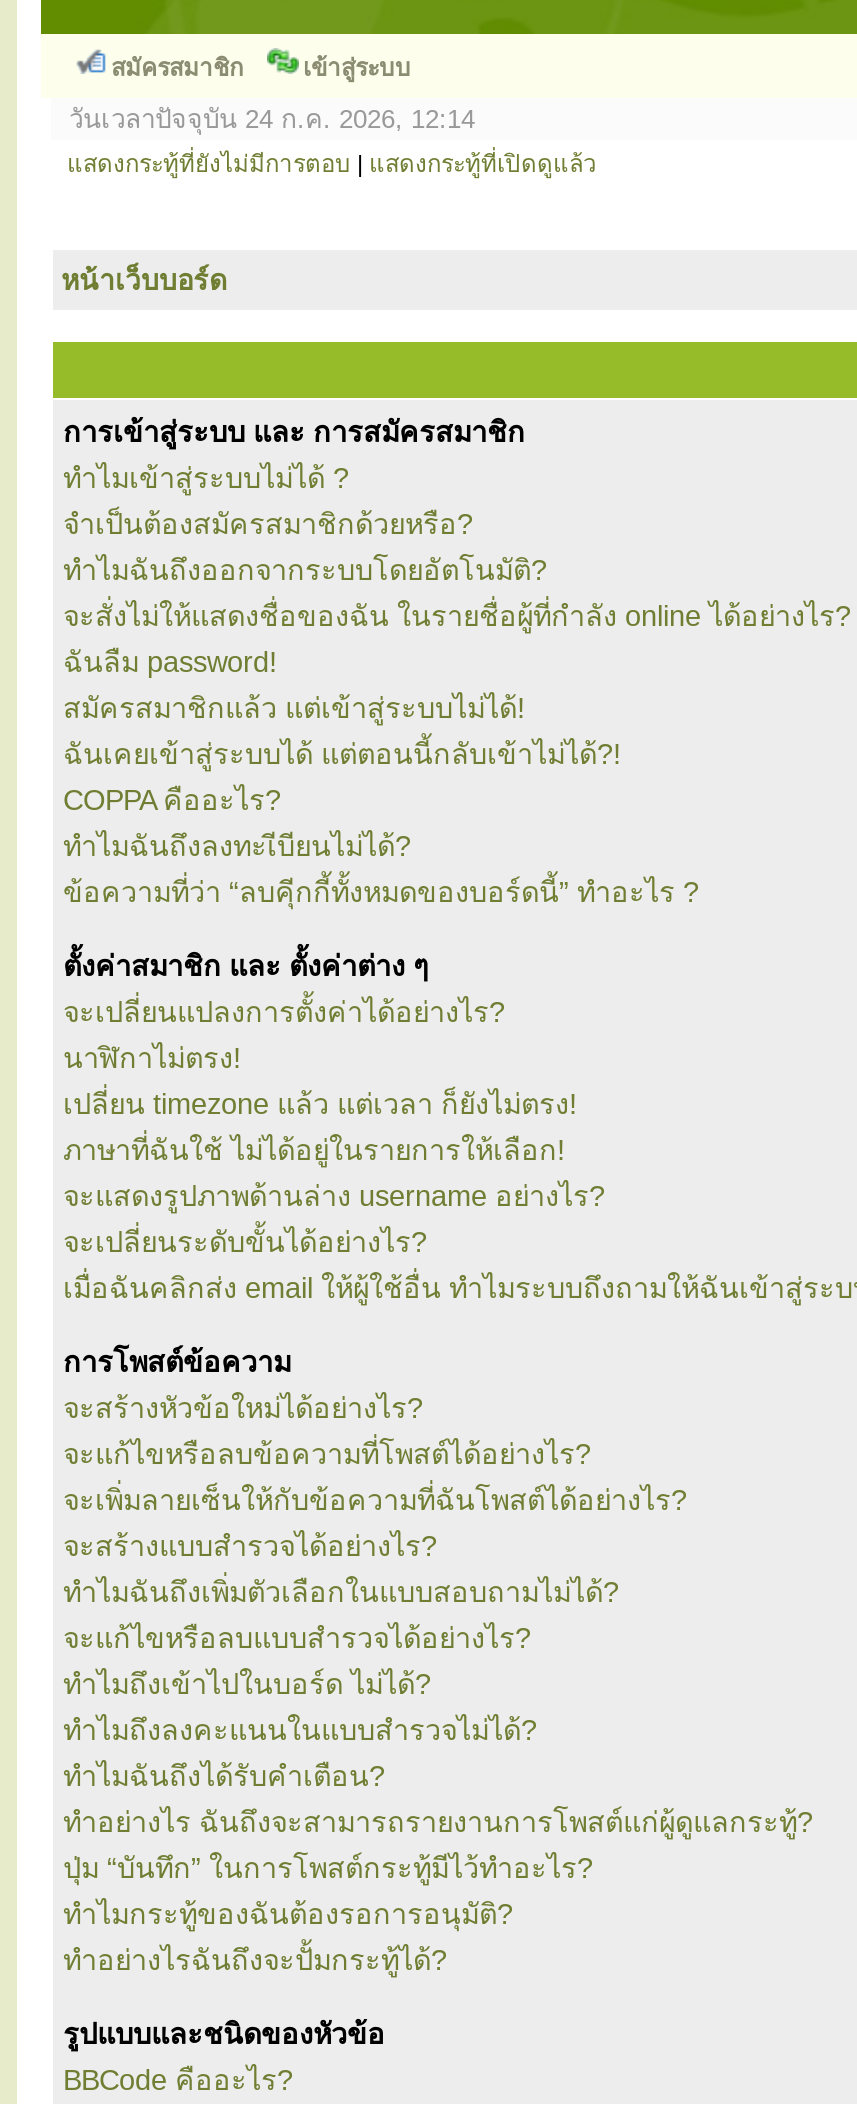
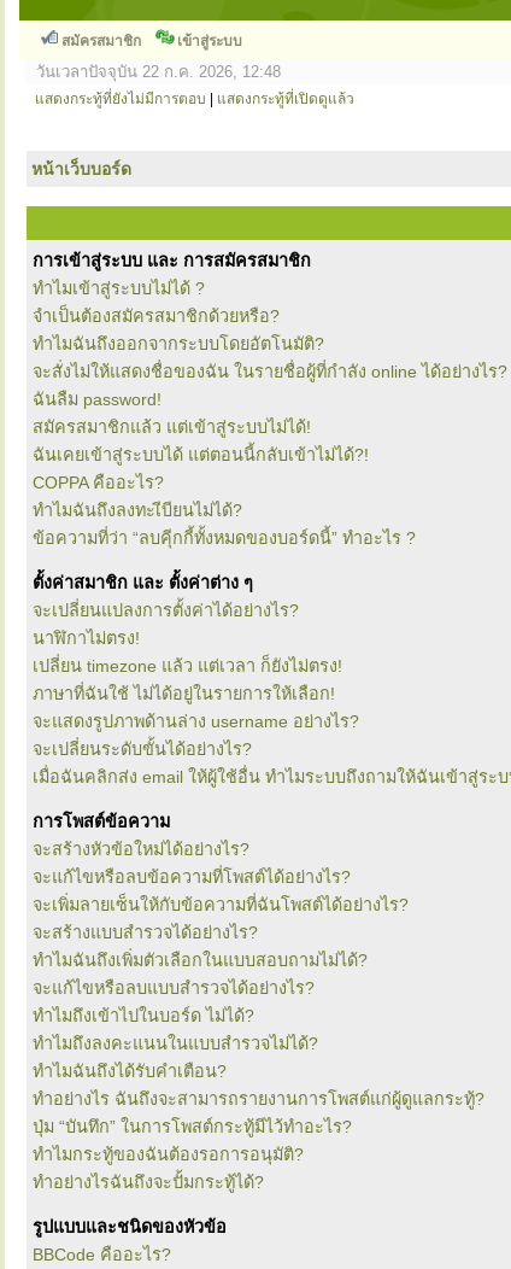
- วันเวลาปัจจุบัน 24 ก.ค. 2026, 12:14
+ วันเวลาปัจจุบัน 22 ก.ค. 2026, 12:48
